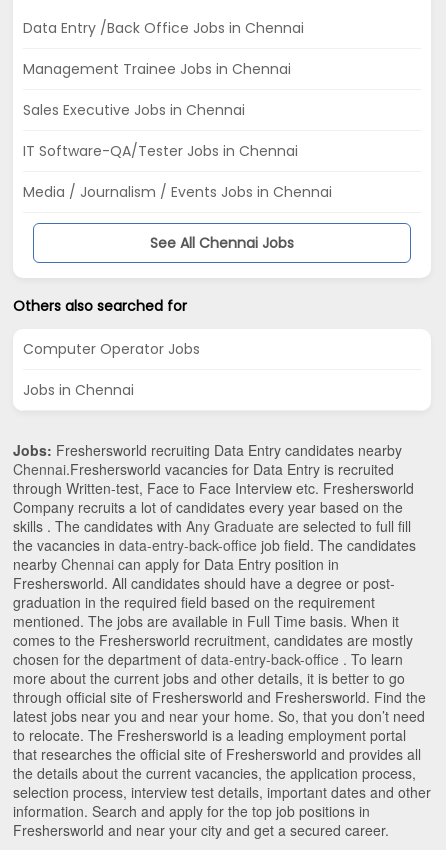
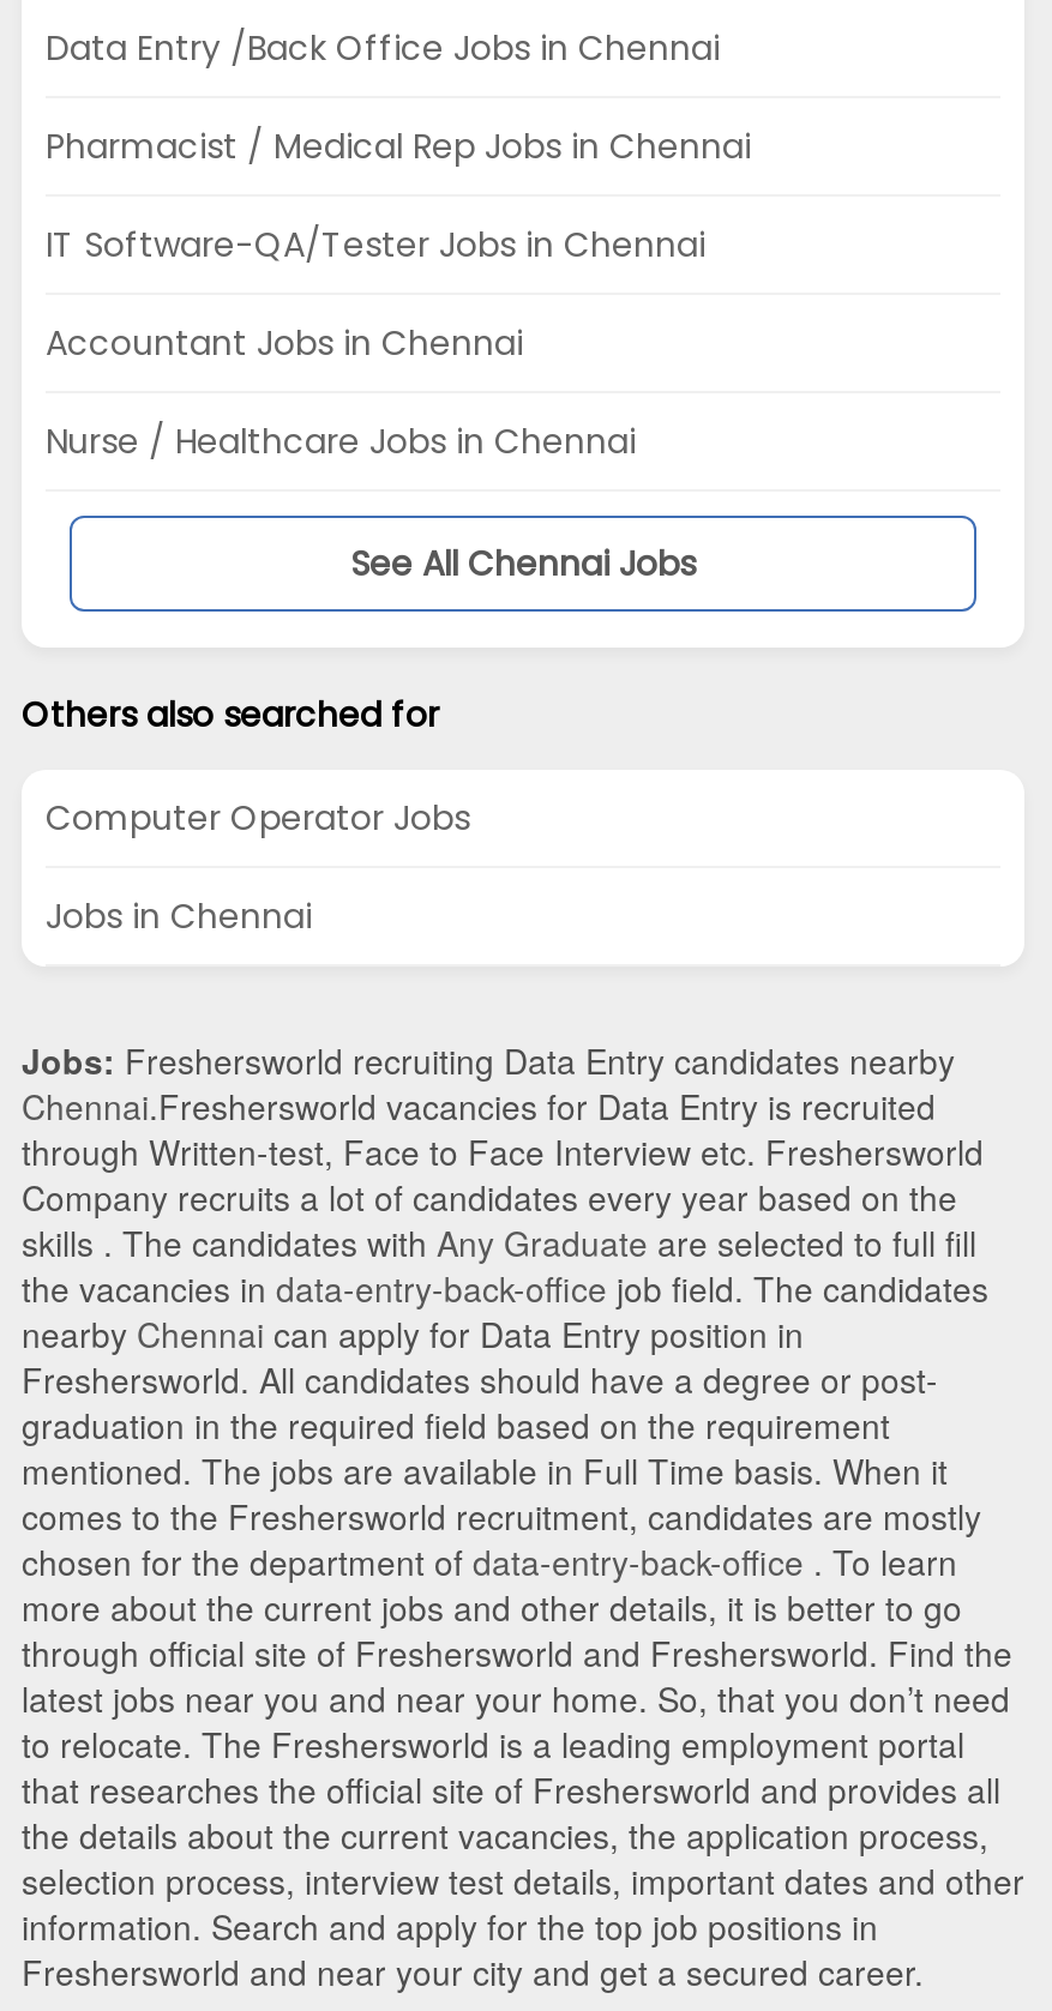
- Management Trainee Jobs in Chennai
- Sales Executive Jobs in Chennai
+ Pharmacist / Medical Rep Jobs in Chennai

moved up: IT Software-QA/Tester Jobs in Chennai

- Media / Journalism / Events Jobs in Chennai
+ Accountant Jobs in Chennai
+ Nurse / Healthcare Jobs in Chennai
